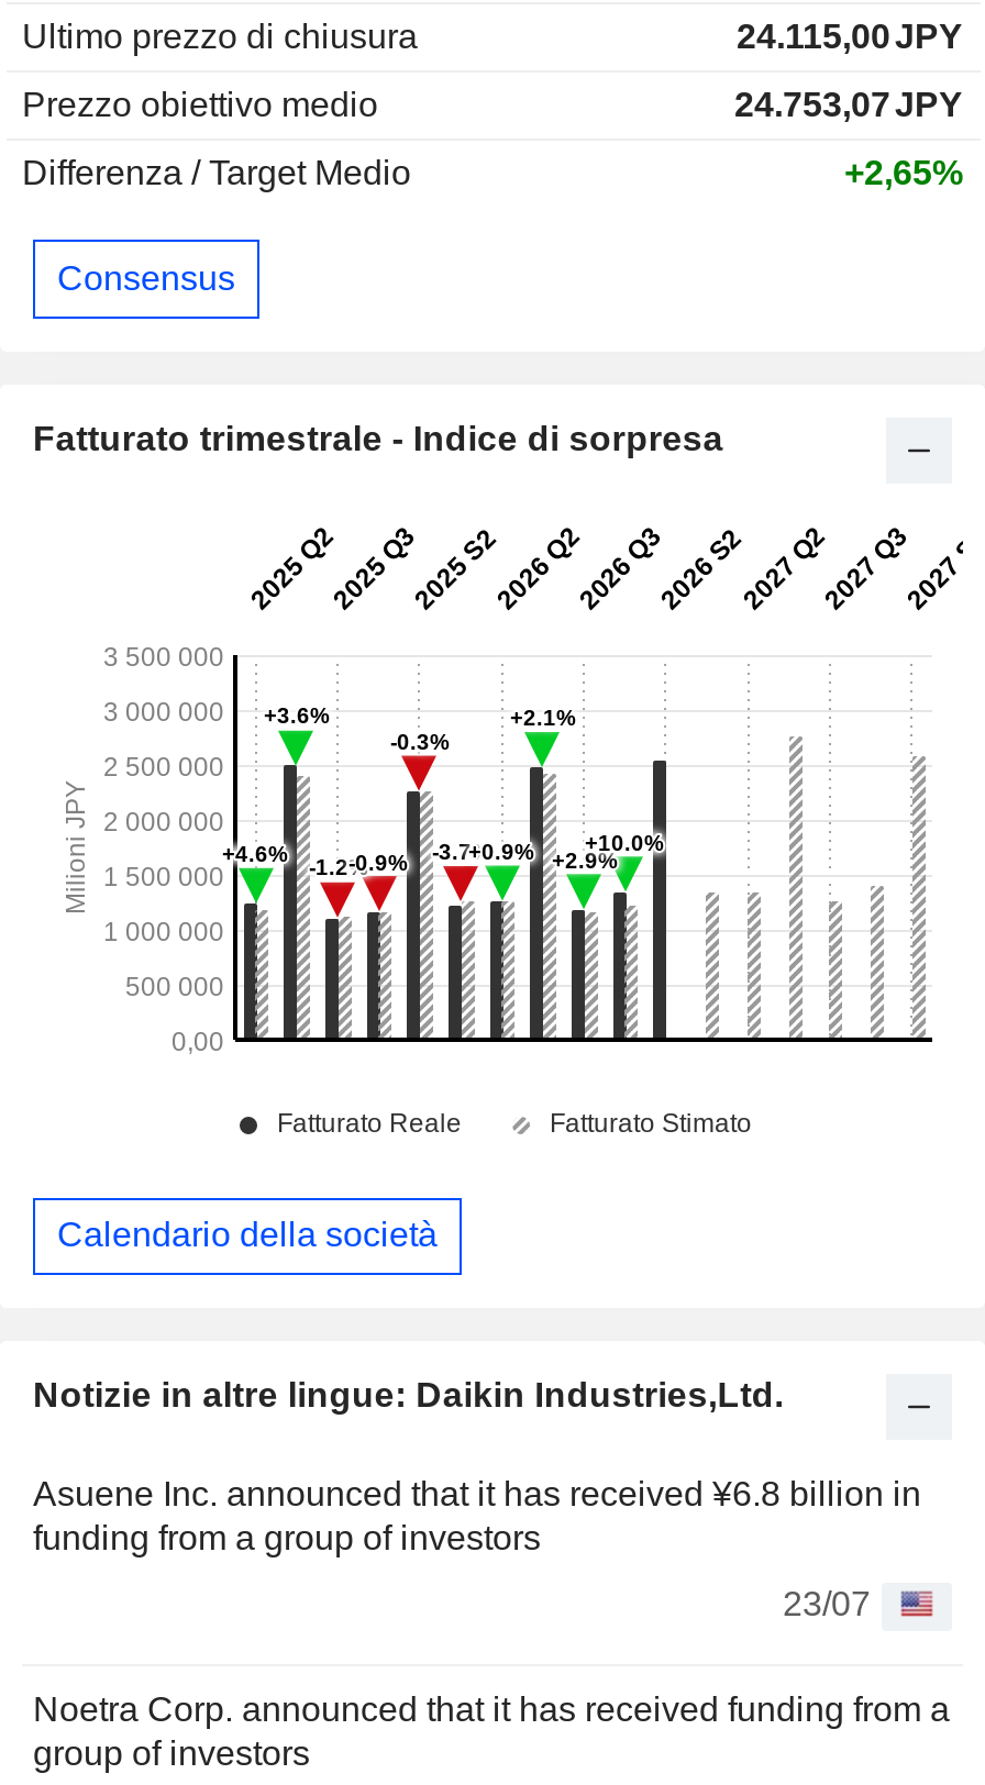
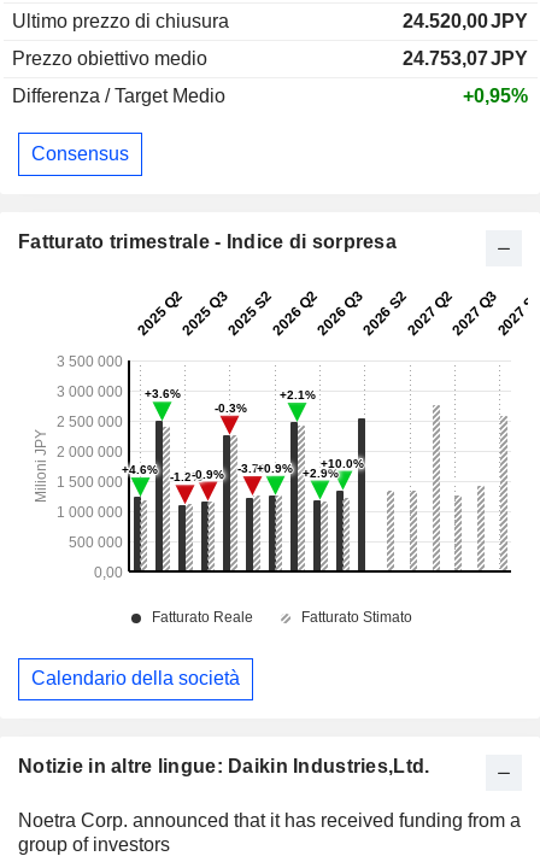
- 24.115,00 JPY
+ 24.520,00 JPY

- +2,65%
+ +0,95%

- Asuene Inc. announced that it has received ¥6.8 billion in
- funding from a group of investors
- 23/07
